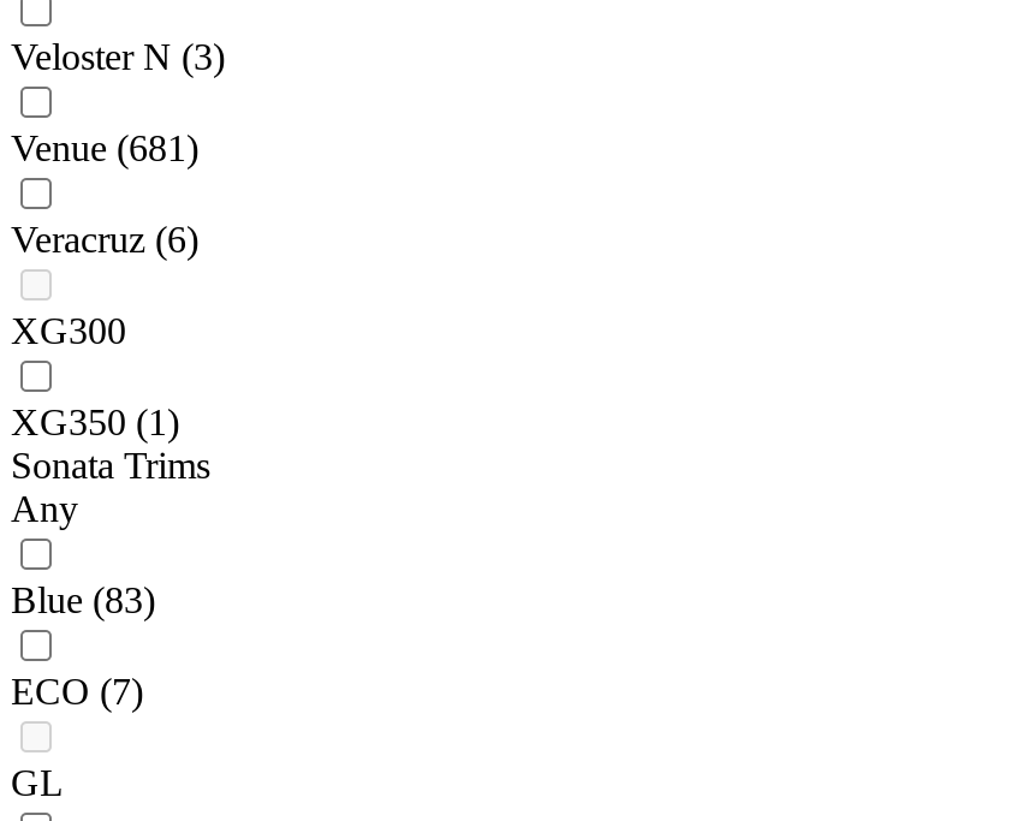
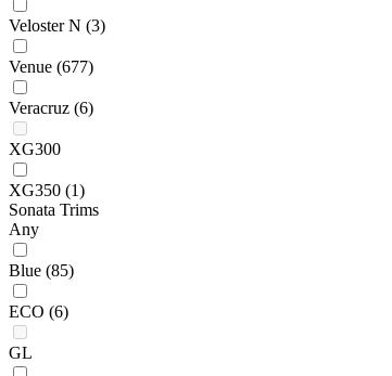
- Venue (681)
+ Venue (677)

- Blue (83)
+ Blue (85)

- ECO (7)
+ ECO (6)
